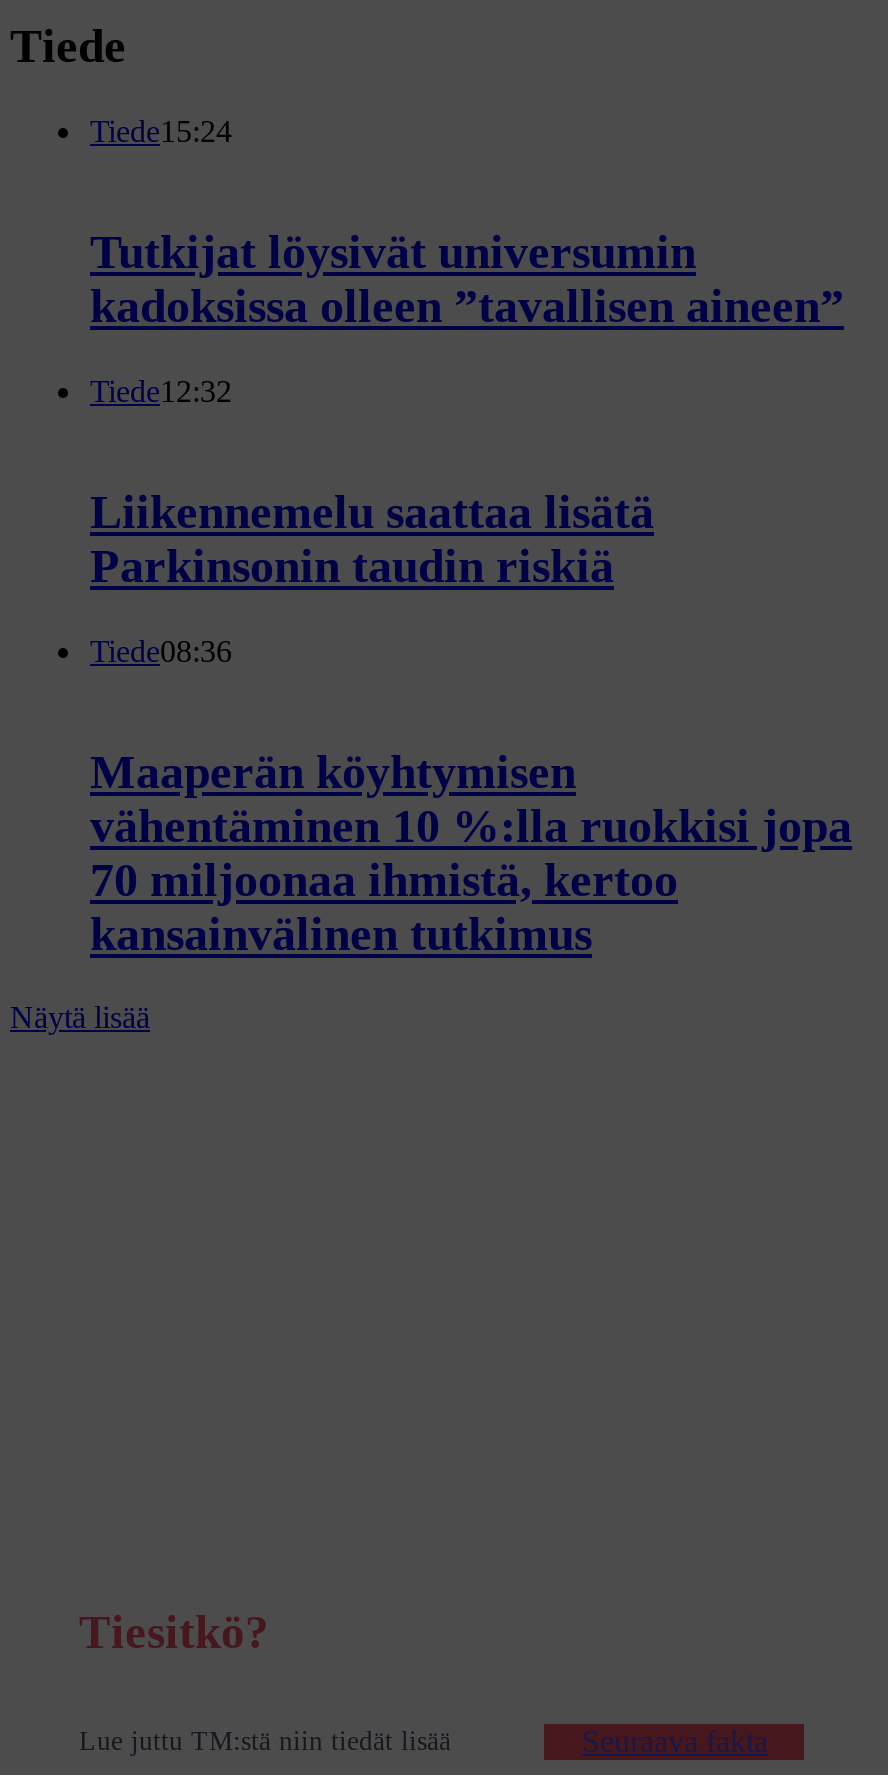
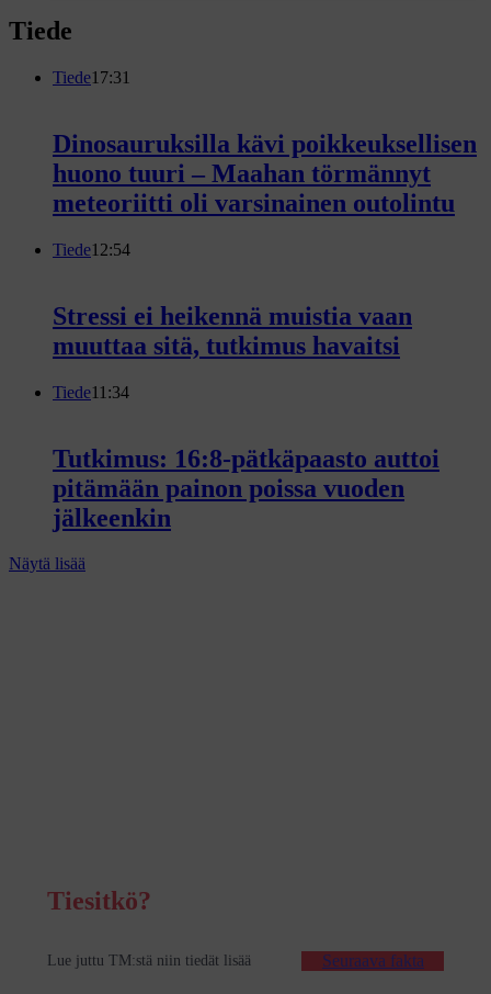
- Tiede15:24
+ Tiede17:31

- Tutkijat löysivät universumin
- kadoksissa olleen ”tavallisen aineen”
+ Dinosauruksilla kävi poikkeuksellisen
+ huono tuuri – Maahan törmännyt
+ meteoriitti oli varsinainen outolintu

- Tiede12:32
+ Tiede12:54

- Liikennemelu saattaa lisätä
- Parkinsonin taudin riskiä
+ Stressi ei heikennä muistia vaan
+ muuttaa sitä, tutkimus havaitsi

- Tiede08:36
+ Tiede11:34

- Maaperän köyhtymisen
- vähentäminen 10 %:lla ruokkisi jopa
- 70 miljoonaa ihmistä, kertoo
- kansainvälinen tutkimus
+ Tutkimus: 16:8-pätkäpaasto auttoi
+ pitämään painon poissa vuoden
+ jälkeenkin
